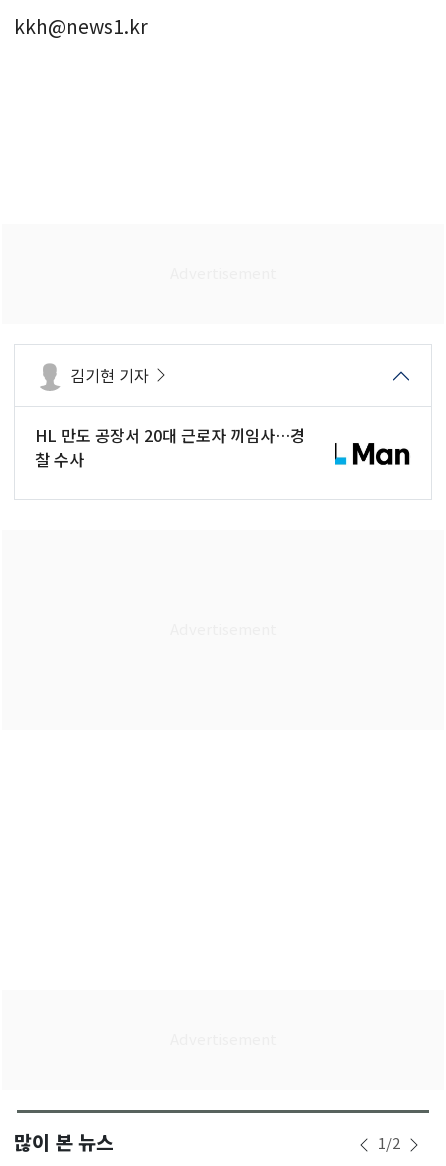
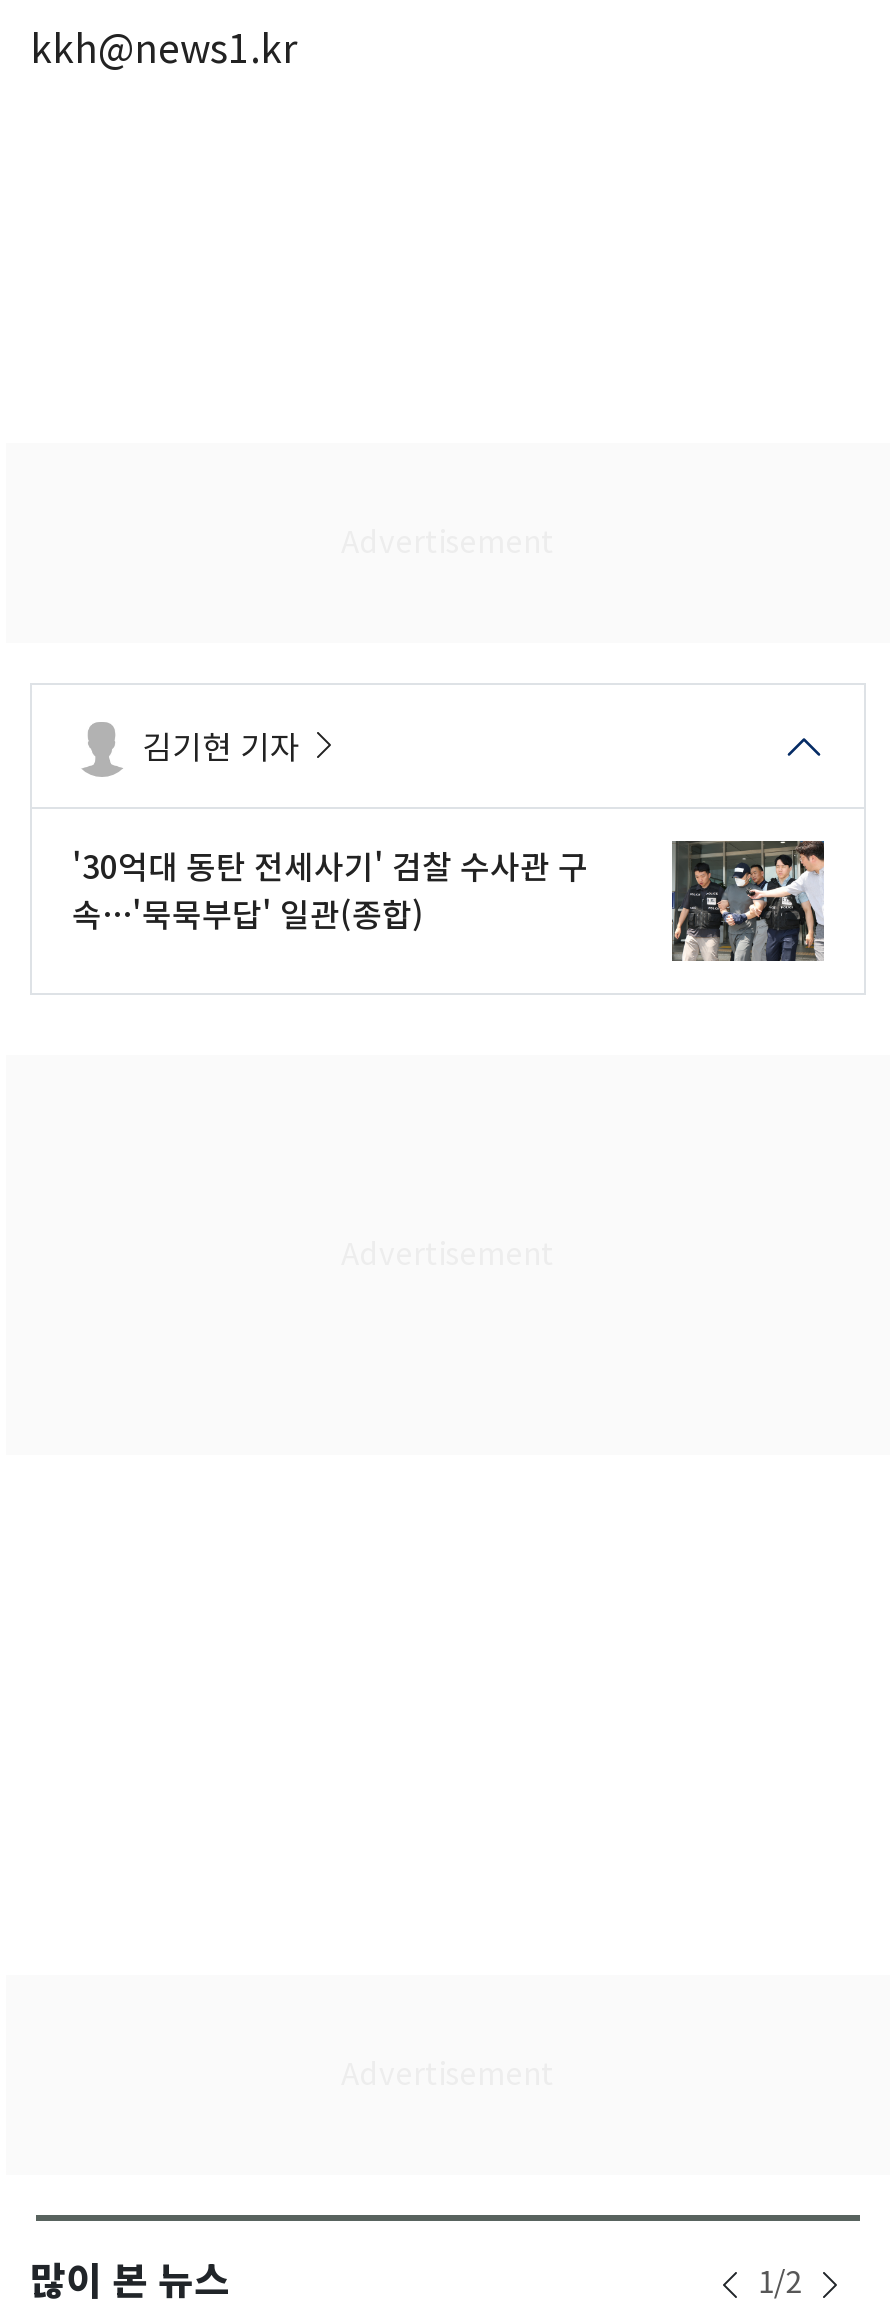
- HL 만도 공장서 20대 근로자 끼임사…경
- 찰 수사
+ '30억대 동탄 전세사기' 검찰 수사관 구
+ 속…'묵묵부답' 일관(종합)

- [image]
+ [image]
